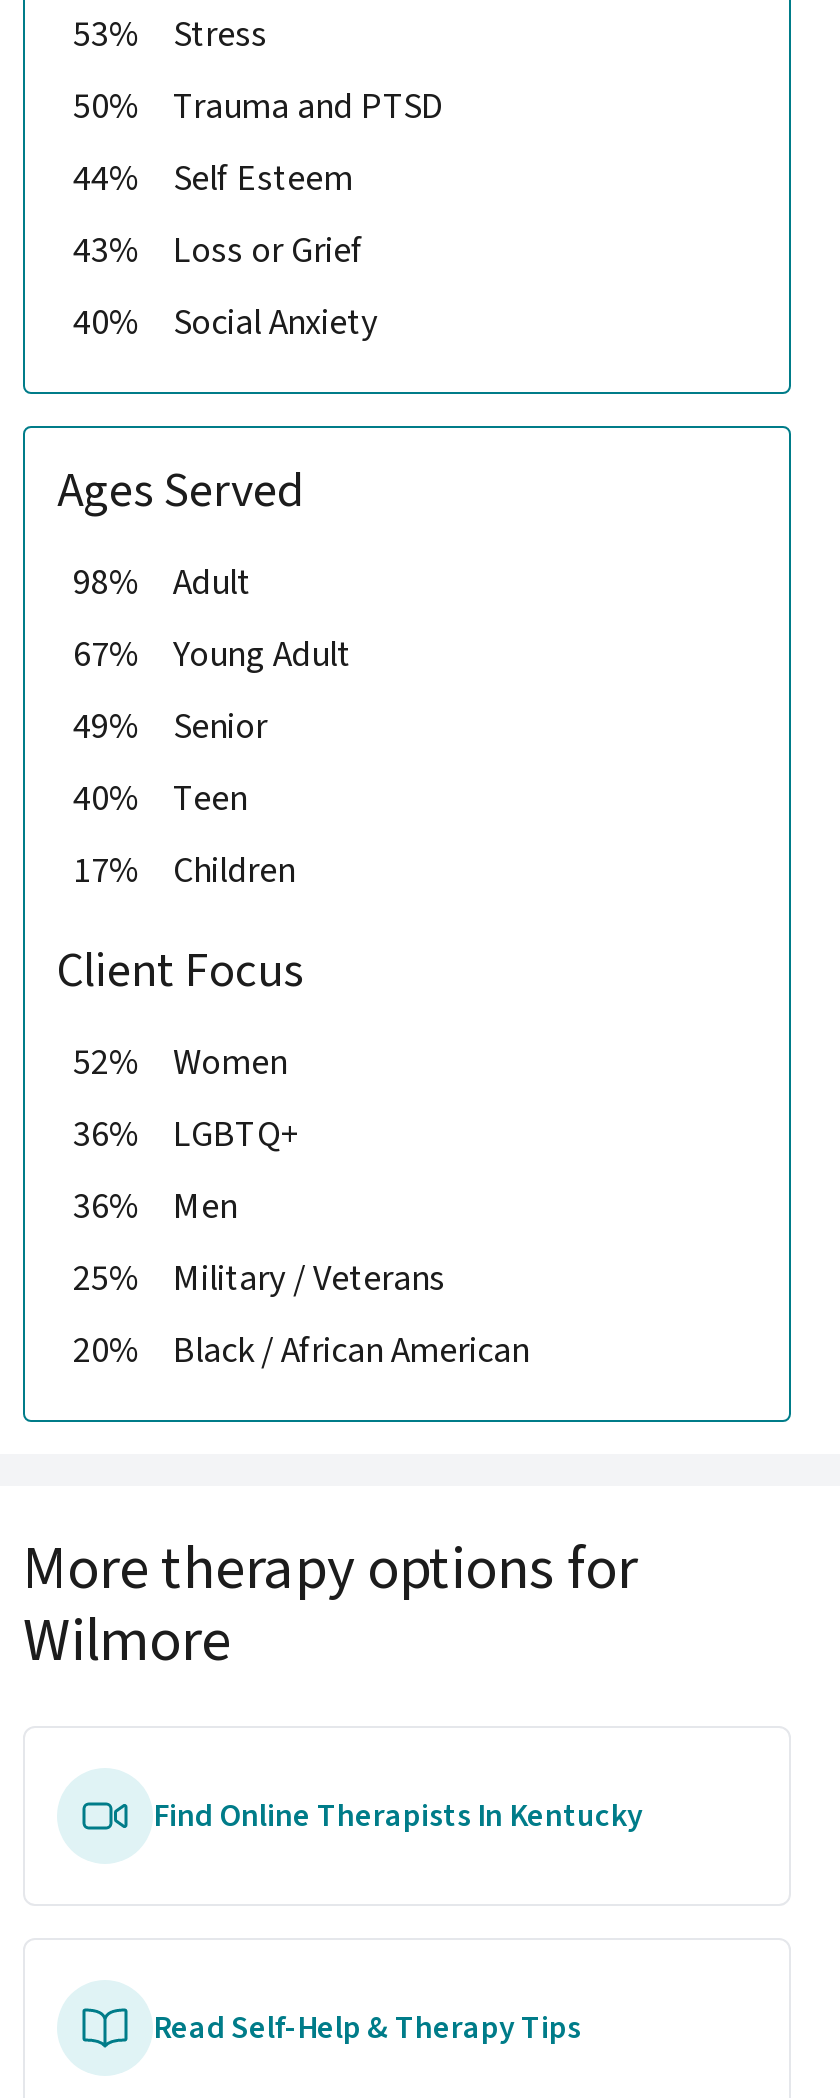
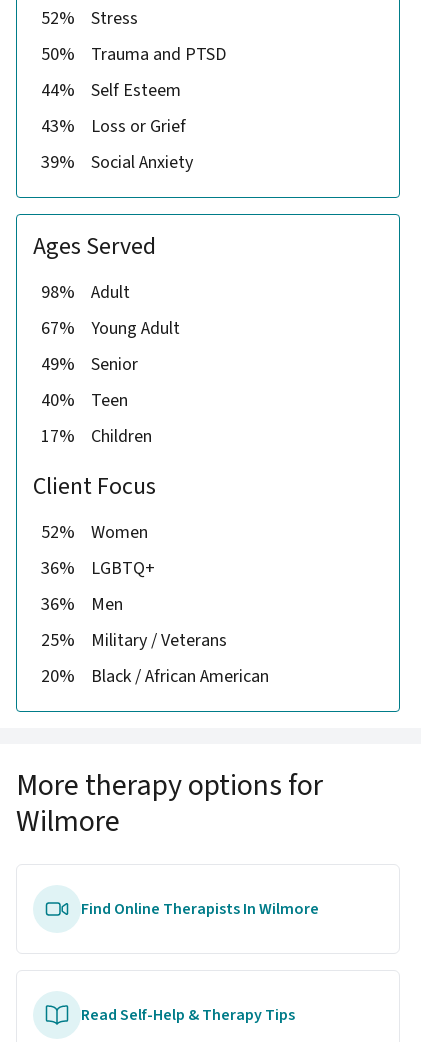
- 53% Stress
+ 52% Stress

- 40% Social Anxiety
+ 39% Social Anxiety

- Find Online Therapists In Kentucky
+ Find Online Therapists In Wilmore
